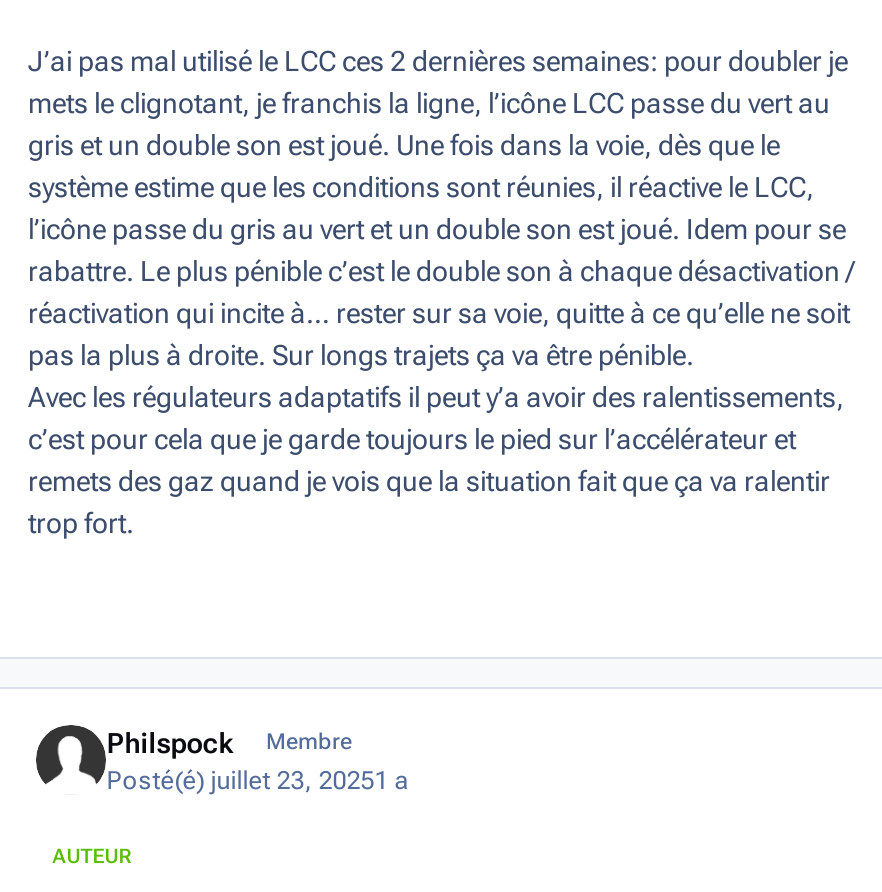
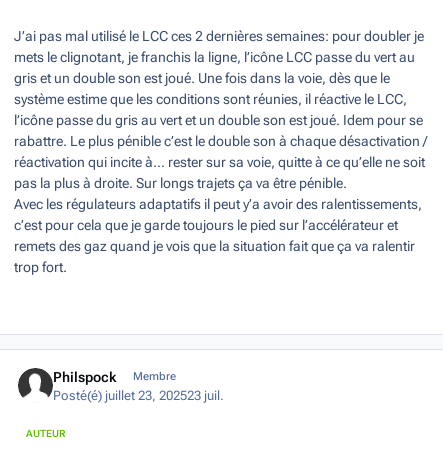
- Posté(é) juillet 23, 20251 a
+ Posté(é) juillet 23, 202523 juil.
